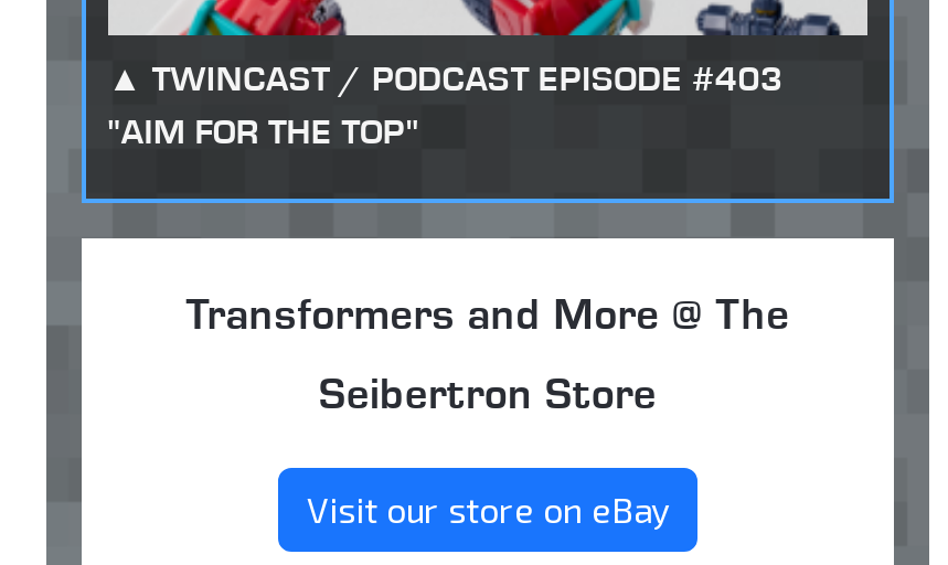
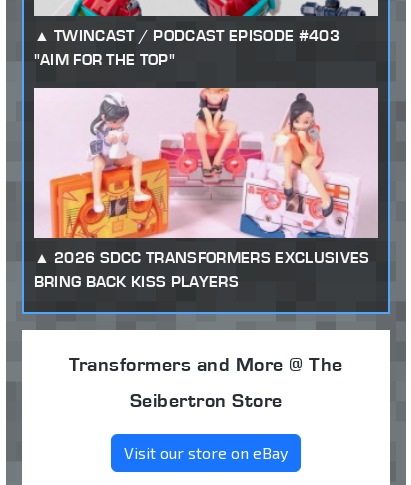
+ [image]
+ 2026 SDCC TRANSFORMERS EXCLUSIVES
+ BRING BACK KISS PLAYERS
